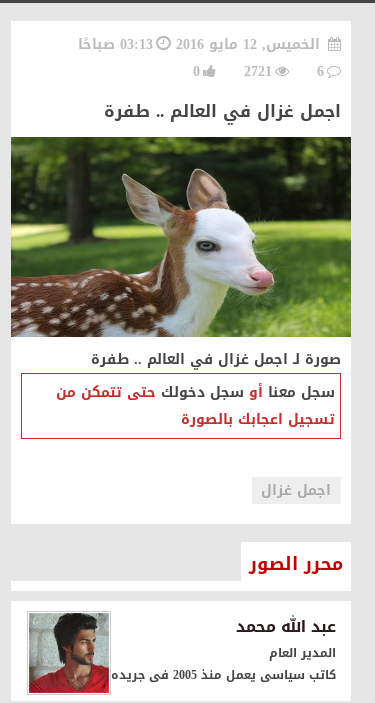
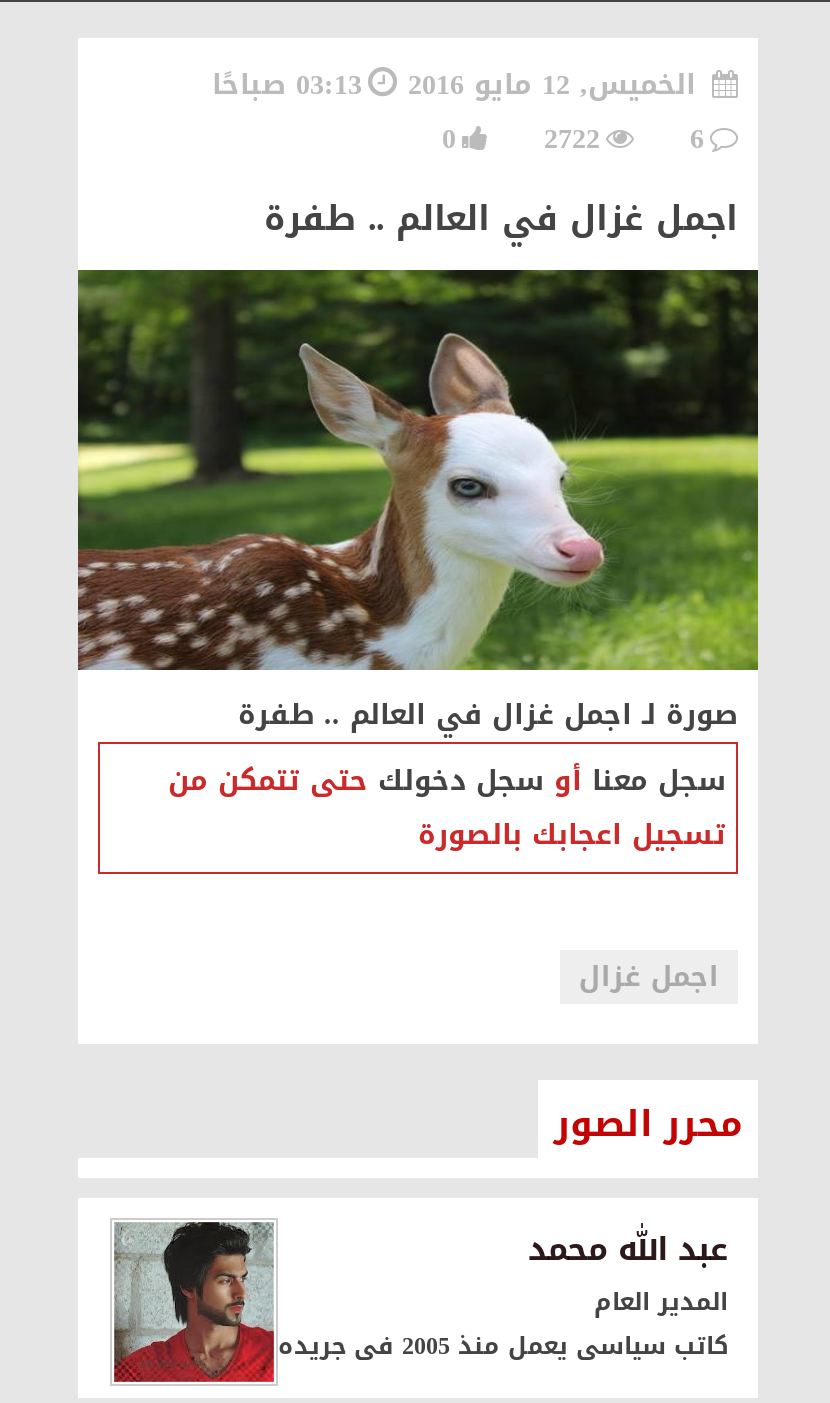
- 0 2721 6
+ 0 2722 6
